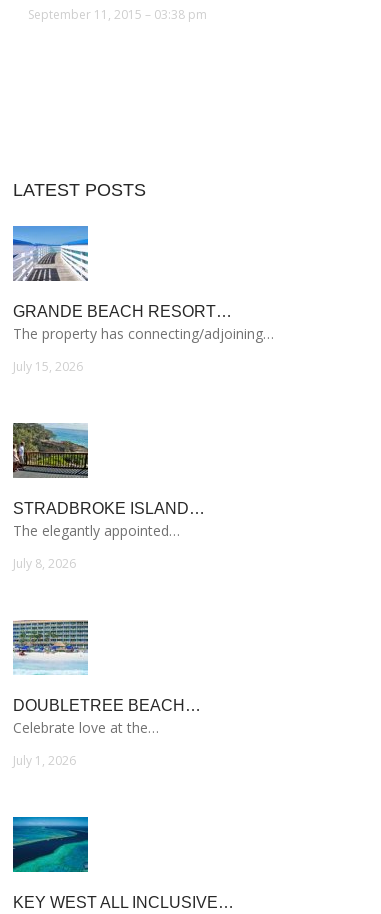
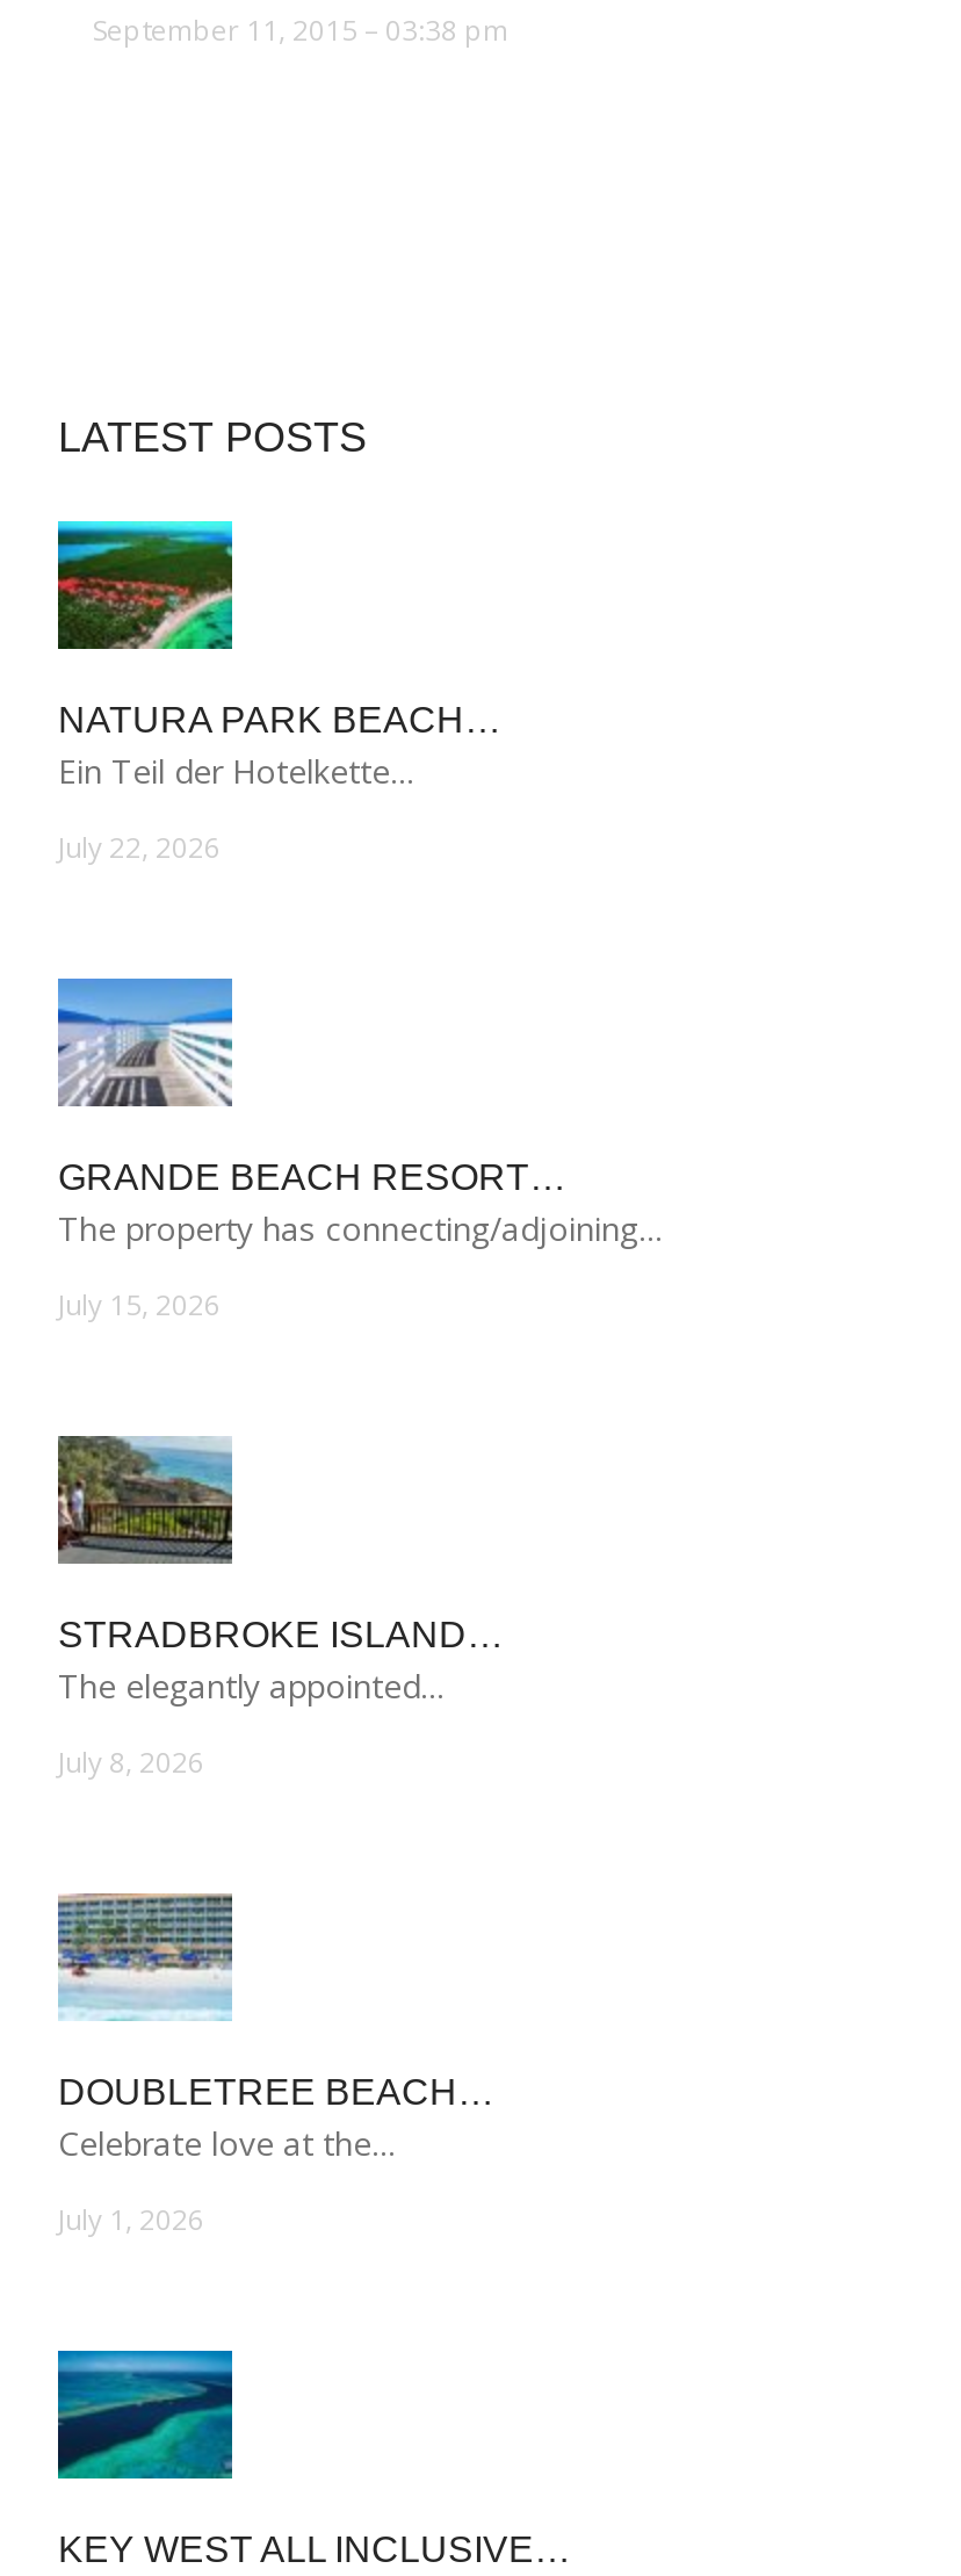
+ [image]
+ NATURA PARK BEACH…
+ Ein Teil der Hotelkette…
+ July 22, 2026
